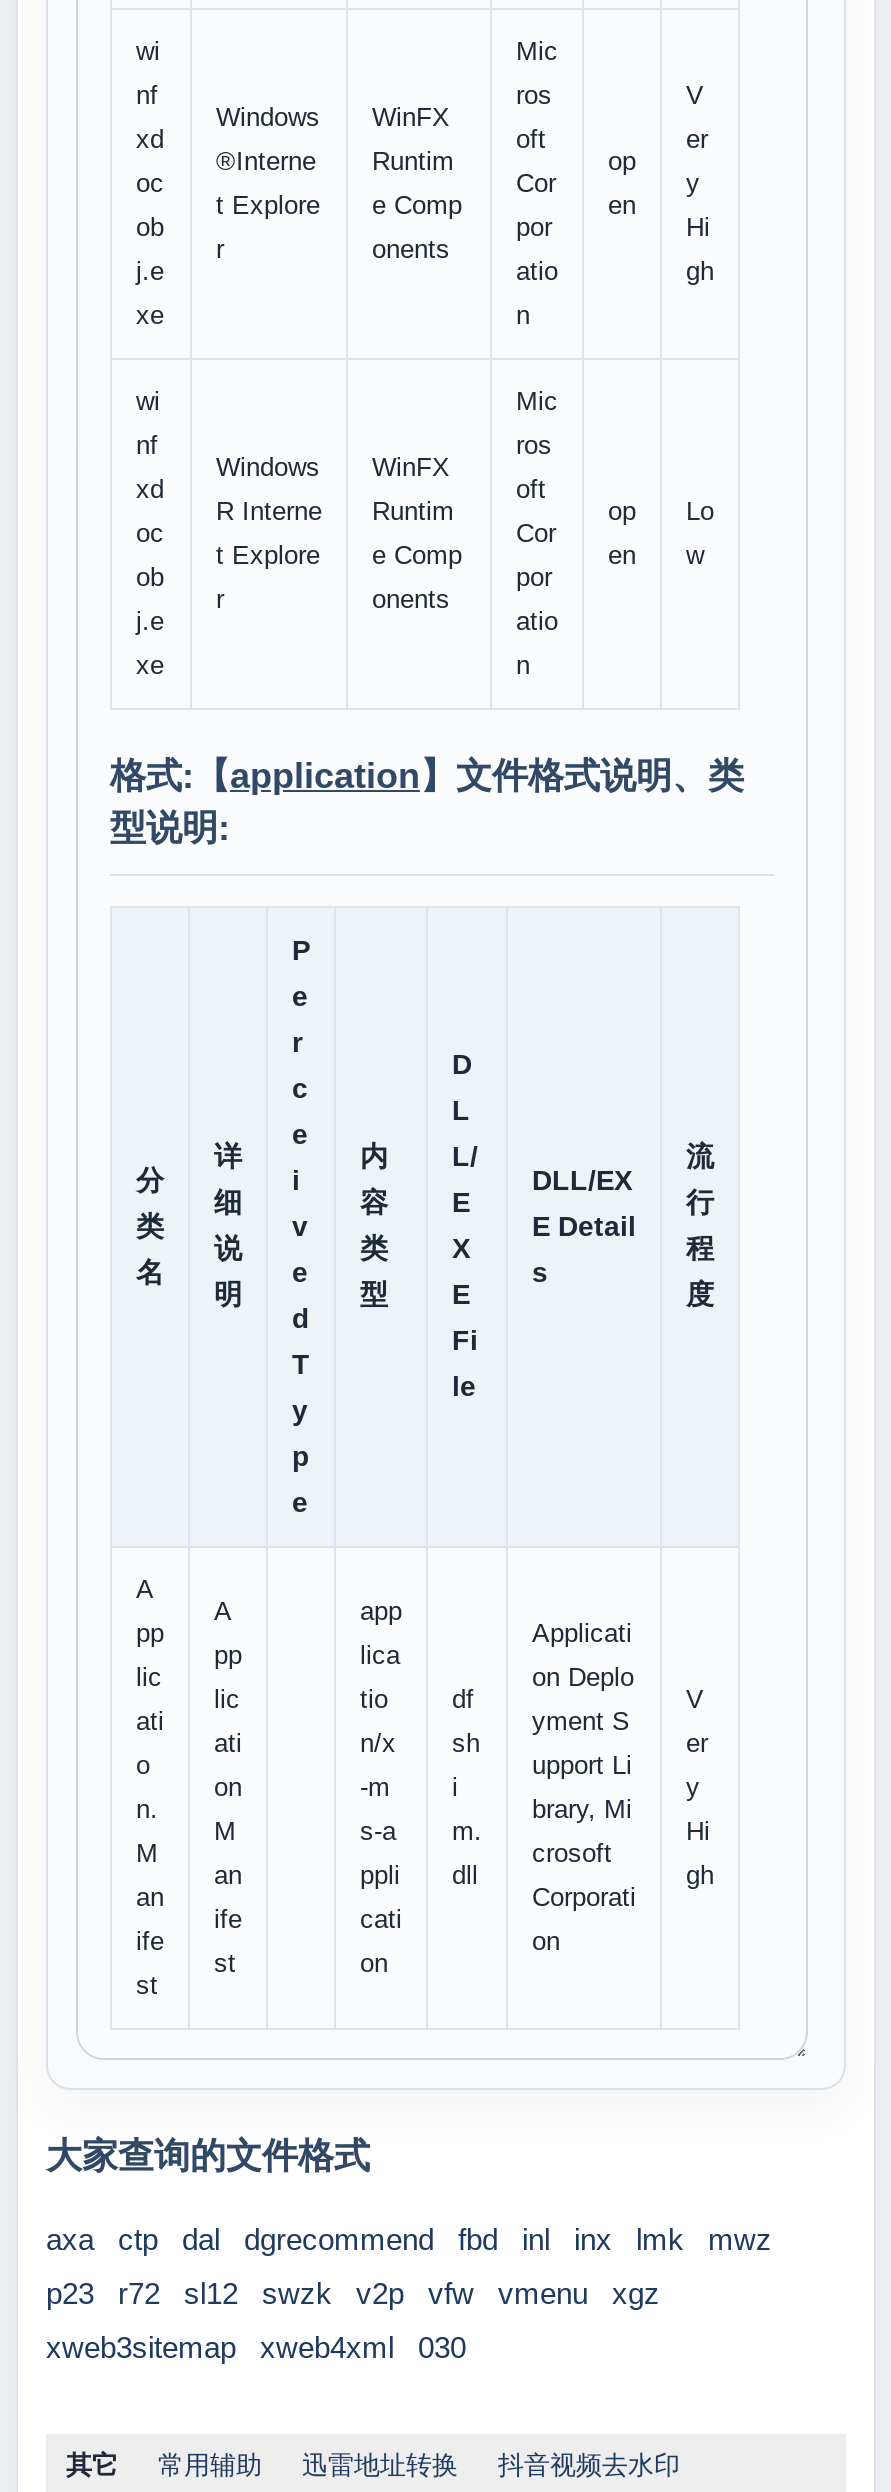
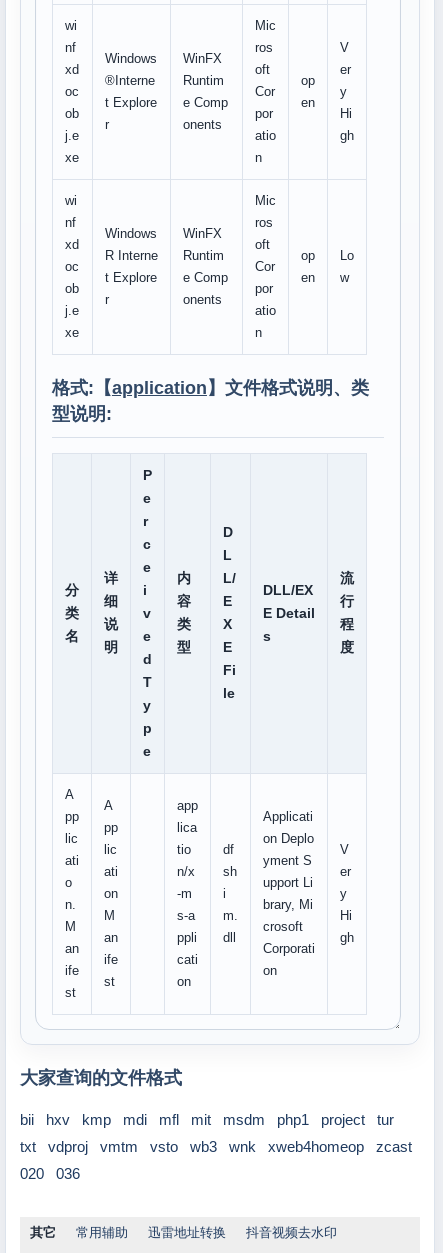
- axa
- ctp
- dal
- dgrecommend
- fbd
- inl
- inx
- lmk
- mwz
+ bii
+ hxv
+ kmp
+ mdi
+ mfl
+ mit
+ msdm
+ php1
+ project
+ tur

- p23
- r72
- sl12
- swzk
- v2p
- vfw
- vmenu
- xgz
+ txt
+ vdproj
+ vmtm
+ vsto
+ wb3
+ wnk
+ xweb4homeop
+ zcast

- xweb3sitemap
- xweb4xml
- 030
+ 020
+ 036
